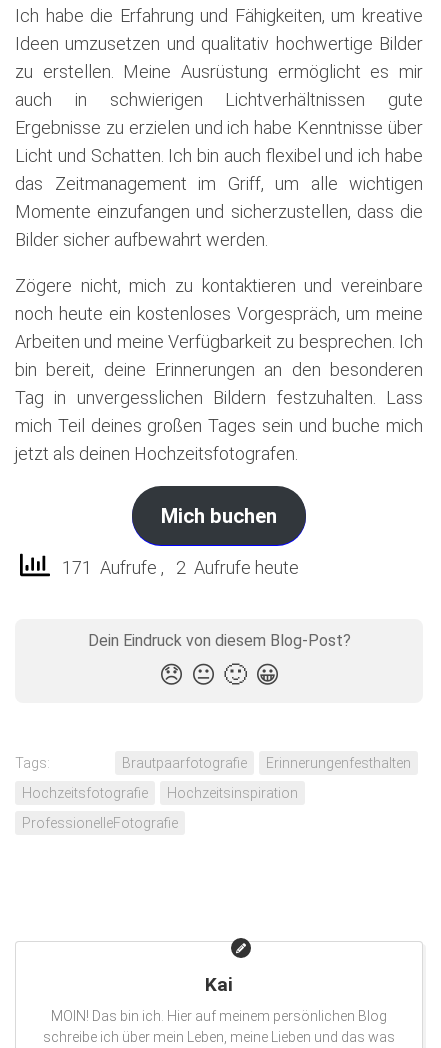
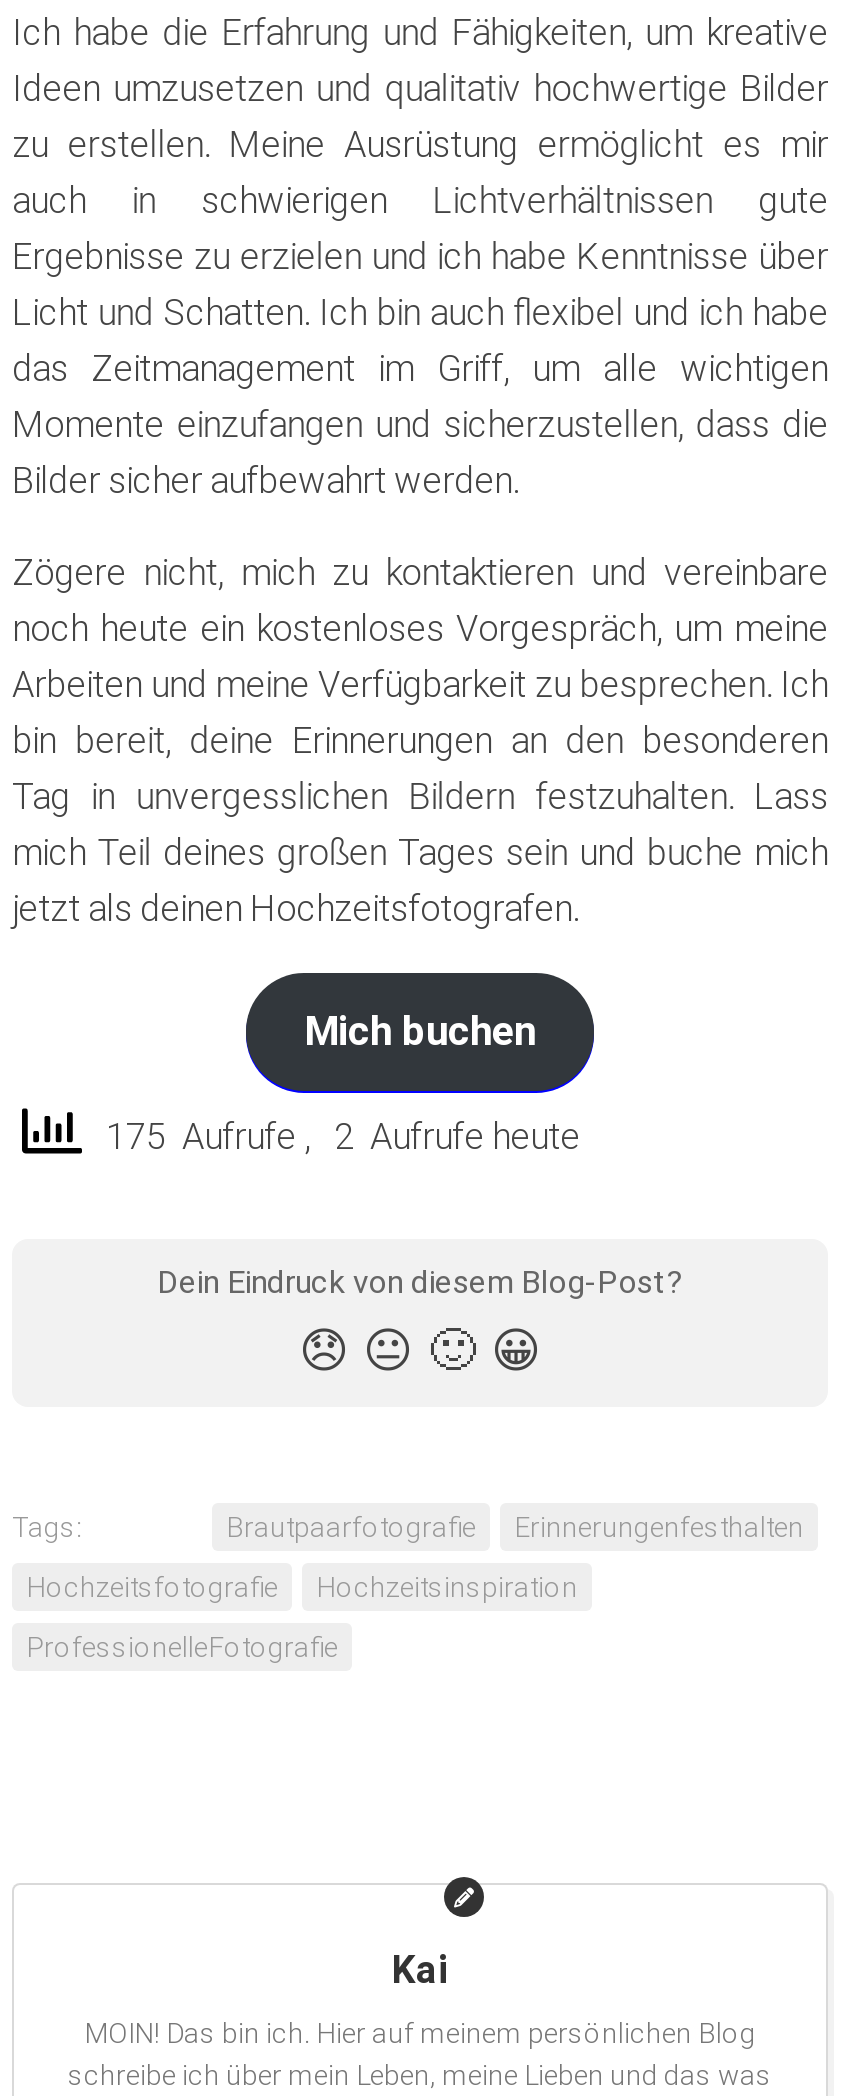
- 171 Aufrufe, 2 Aufrufe heute
+ 175 Aufrufe, 2 Aufrufe heute
